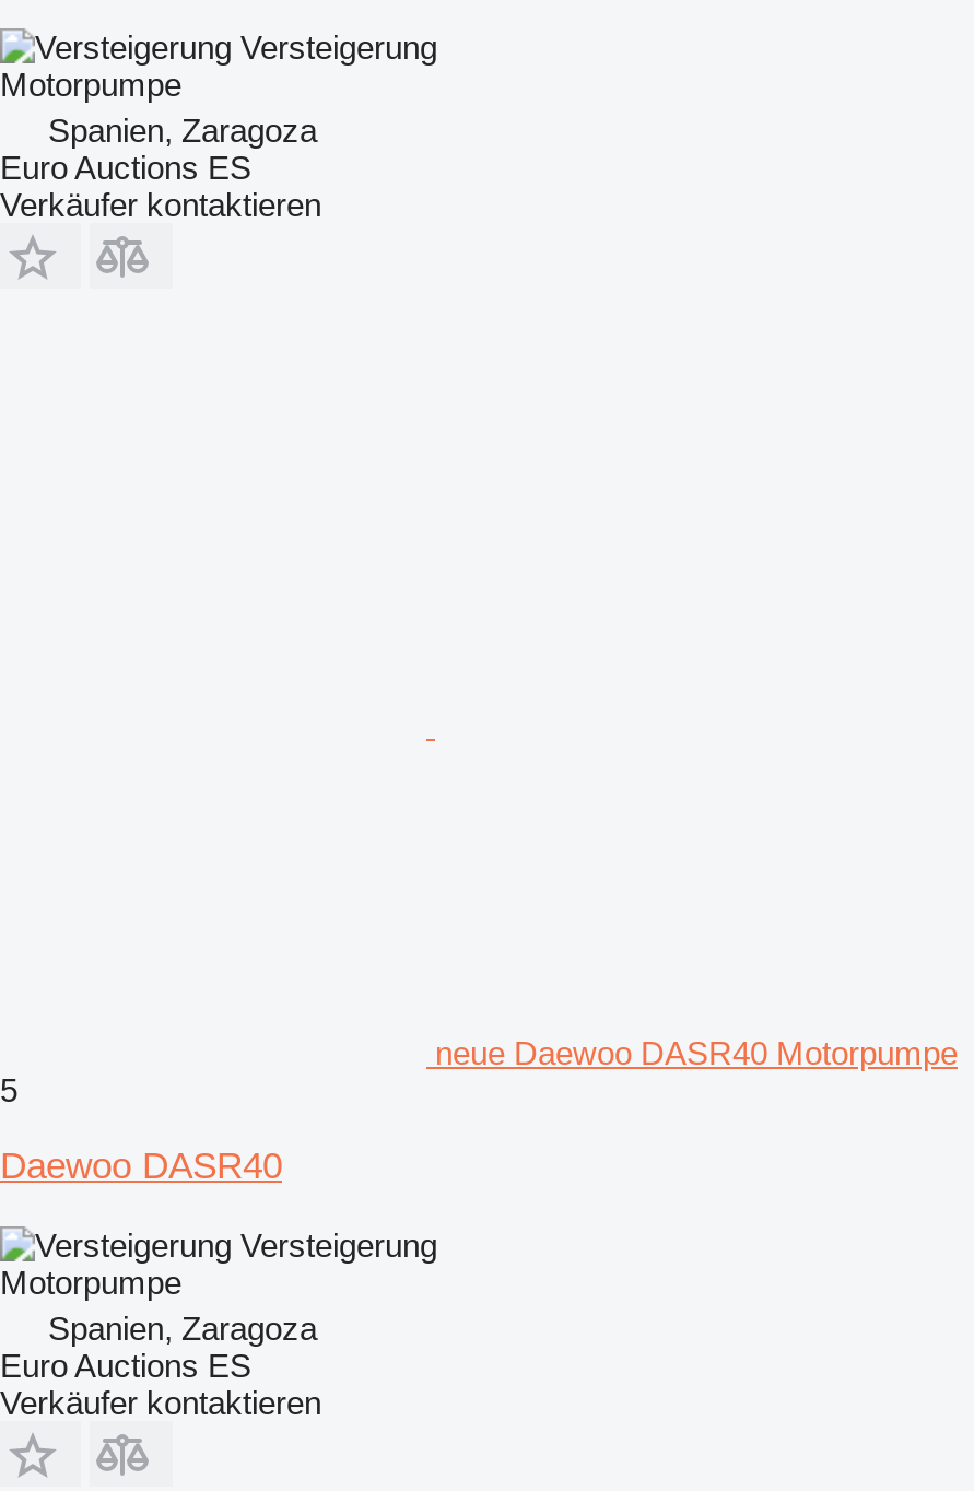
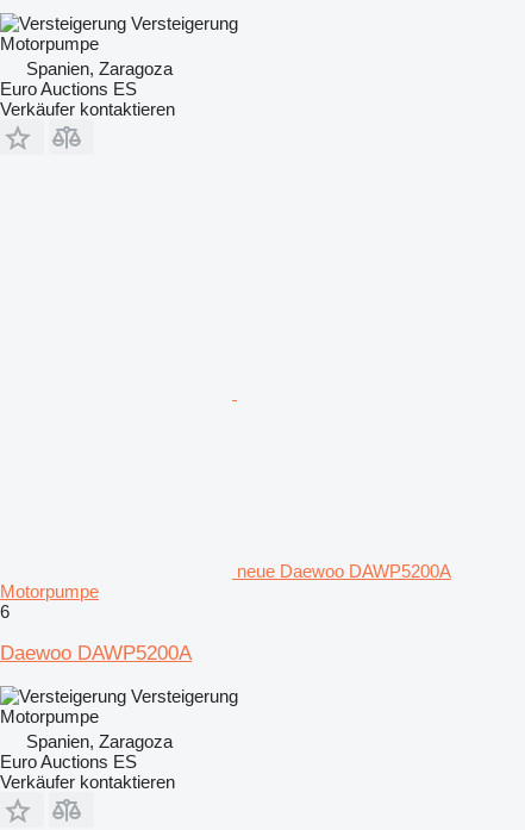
- neue Daewoo DASR40 Motorpumpe
- 5
+ neue Daewoo DAWP5200A
+ Motorpumpe
+ 6

- Daewoo DASR40
+ Daewoo DAWP5200A
